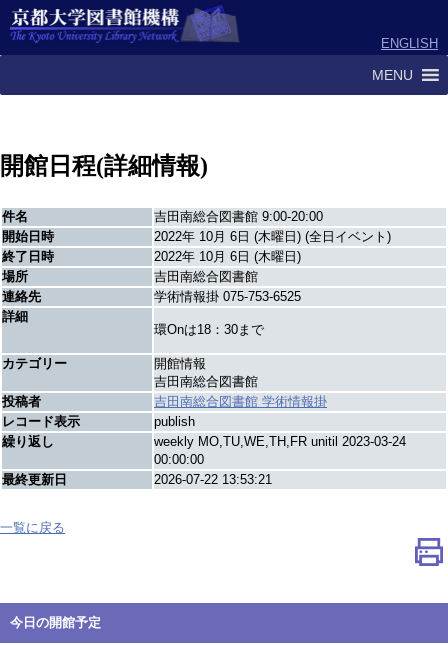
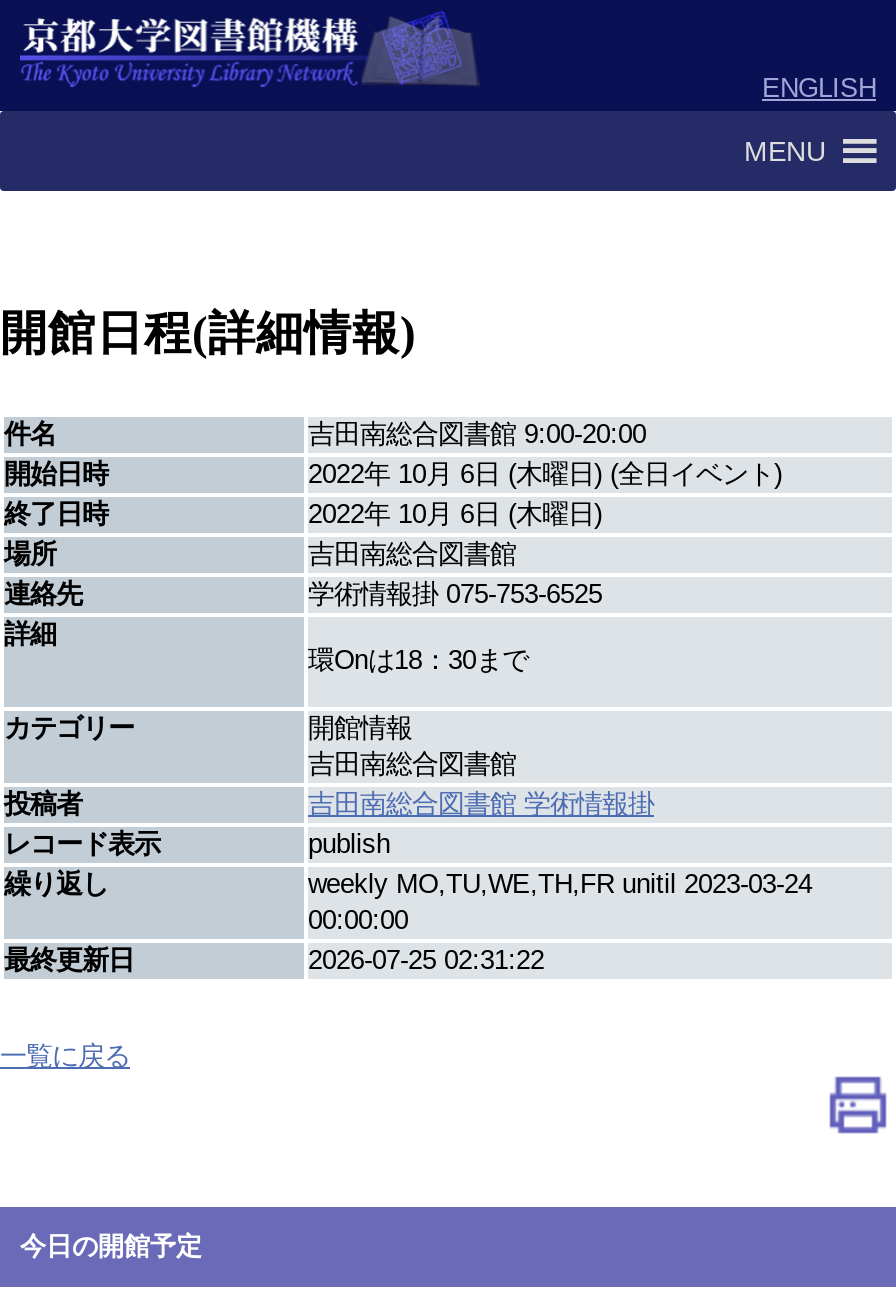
- 2026-07-22 13:53:21
+ 2026-07-25 02:31:22
